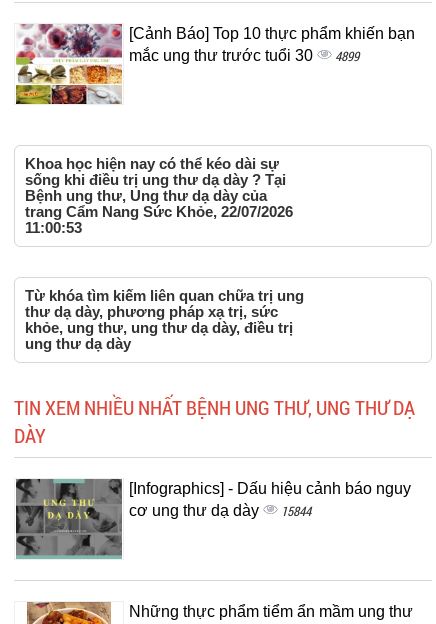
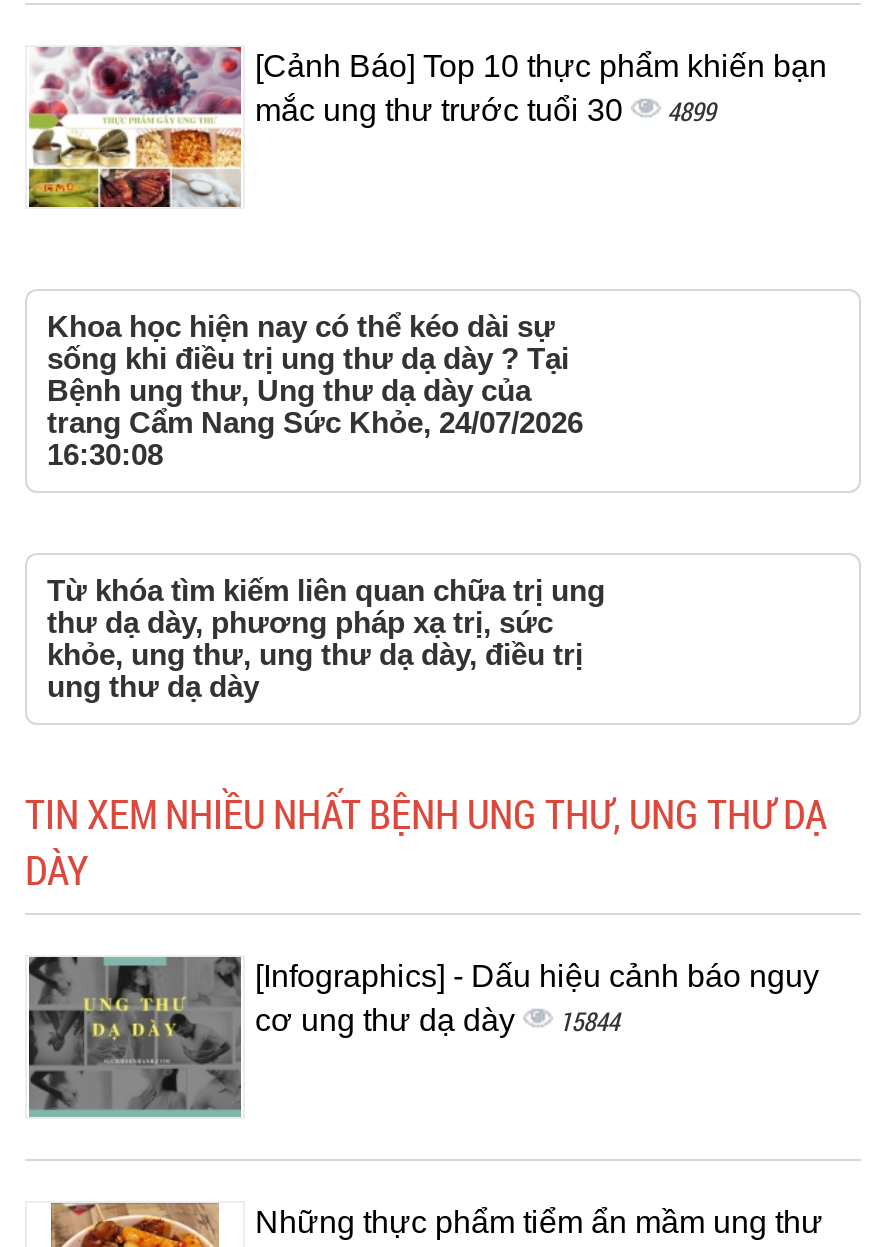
- trang Cẩm Nang Sức Khỏe, 22/07/2026
+ trang Cẩm Nang Sức Khỏe, 24/07/2026

- 11:00:53
+ 16:30:08
